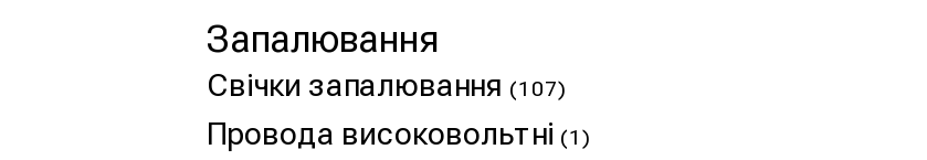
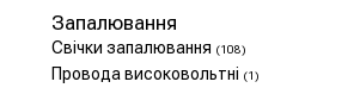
- Свічки запалювання (107)
+ Свічки запалювання (108)
